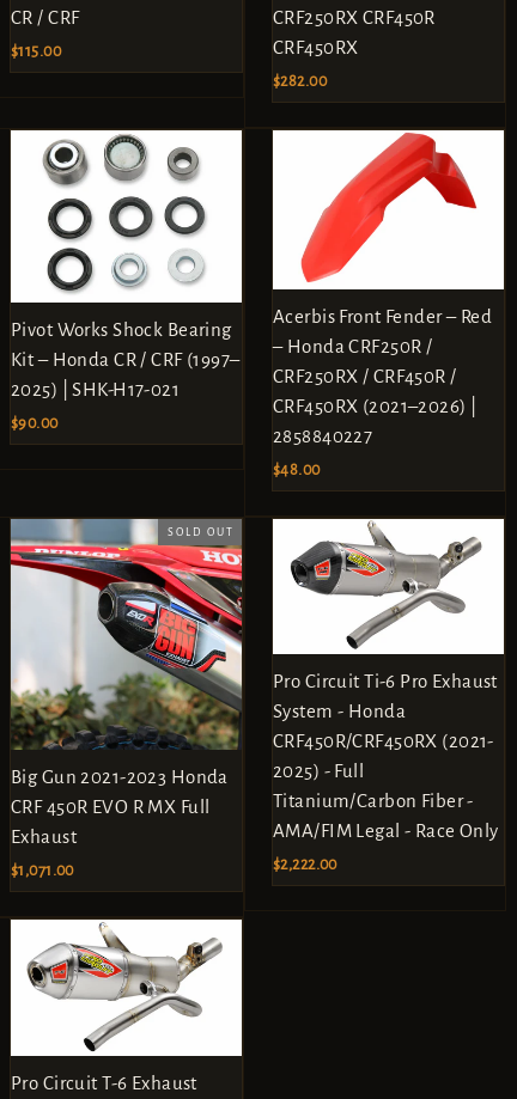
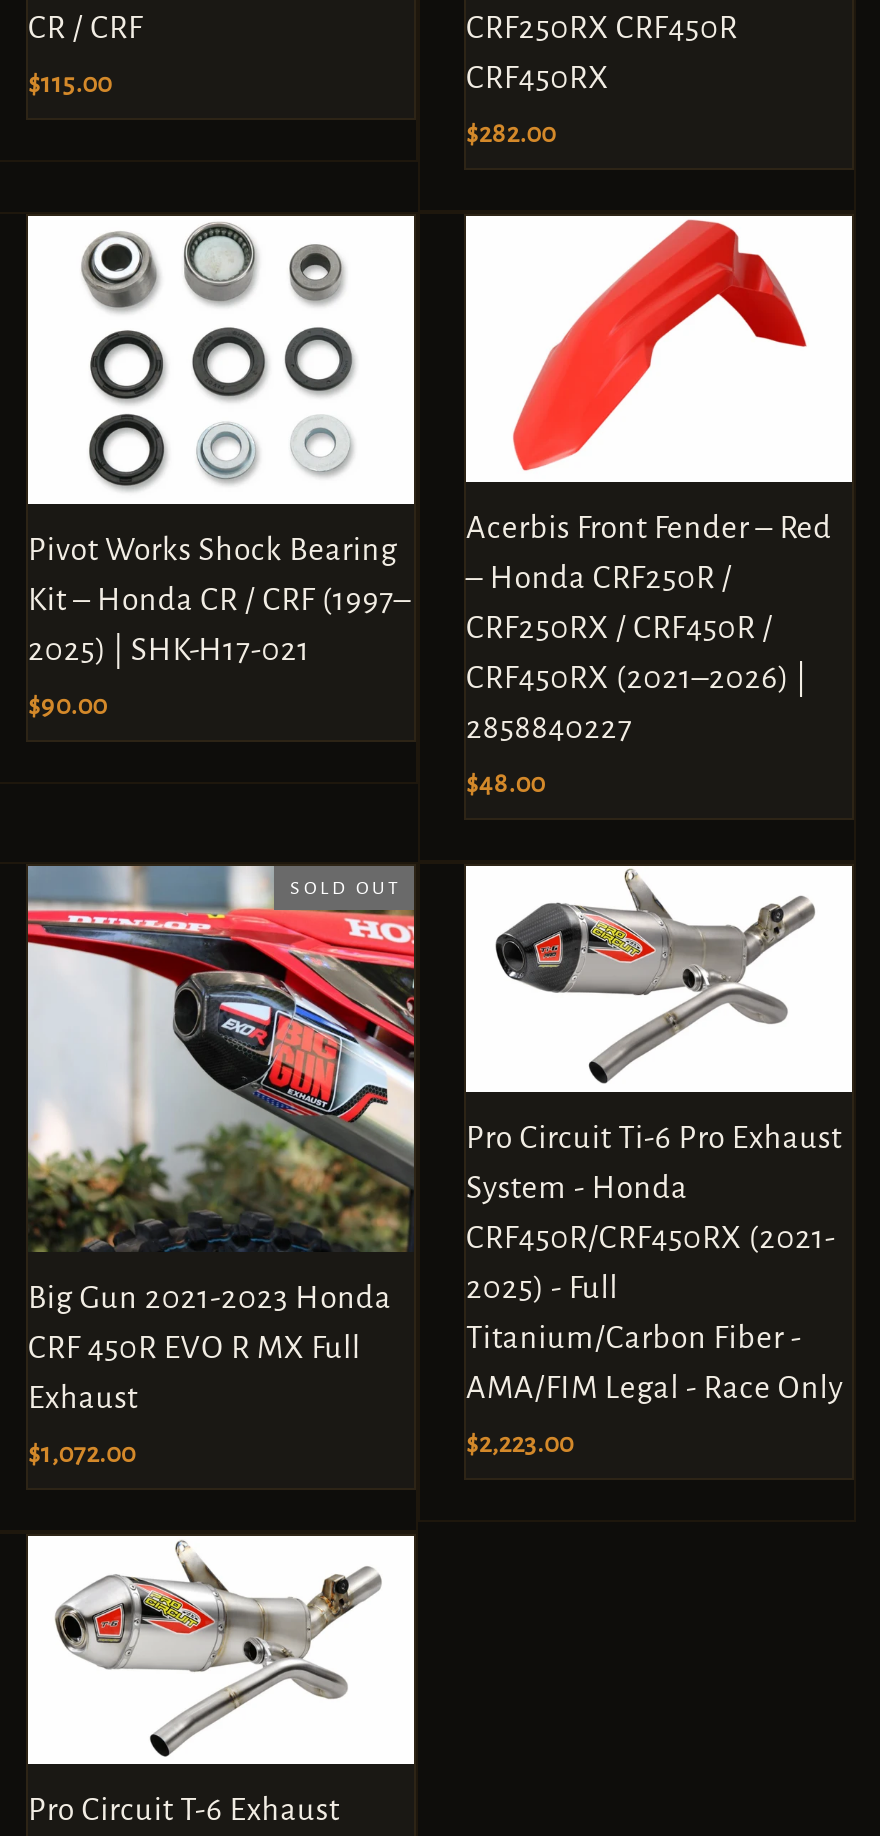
- $1,071.00
+ $1,072.00

- $2,222.00
+ $2,223.00
